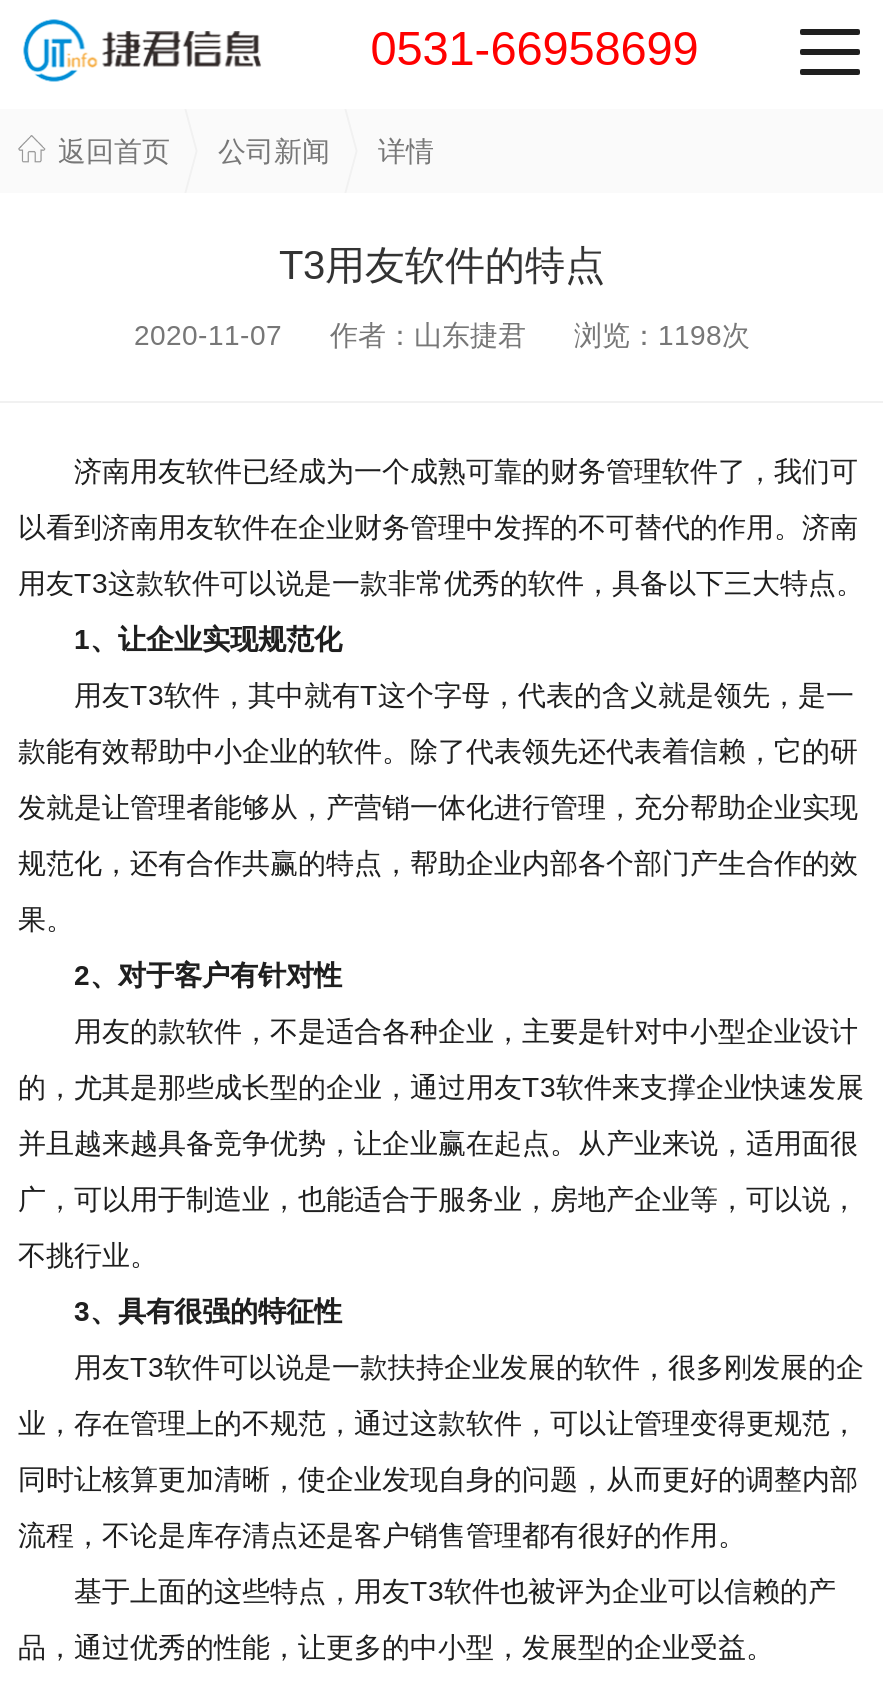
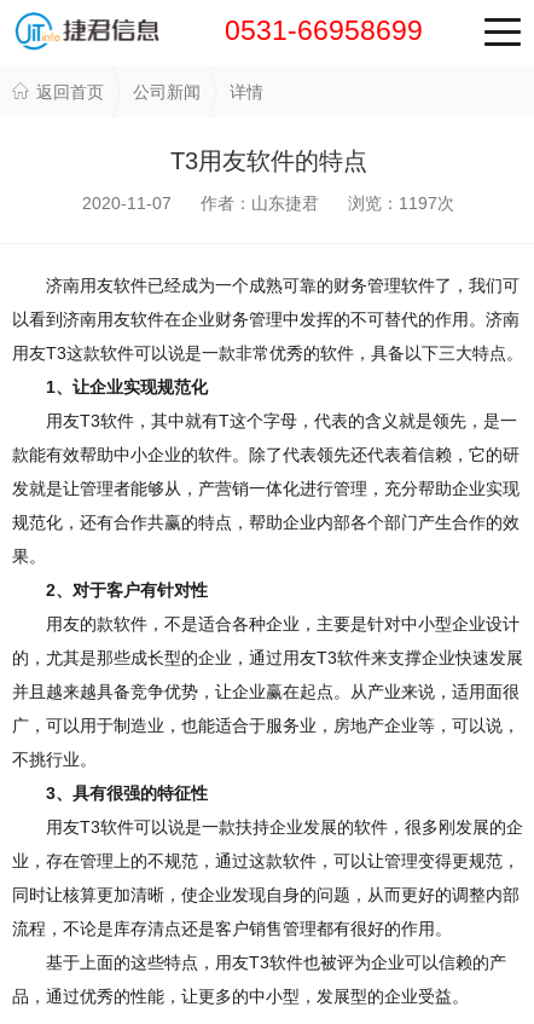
- 2020-11-07 作者：山东捷君 浏览：1198次
+ 2020-11-07 作者：山东捷君 浏览：1197次
